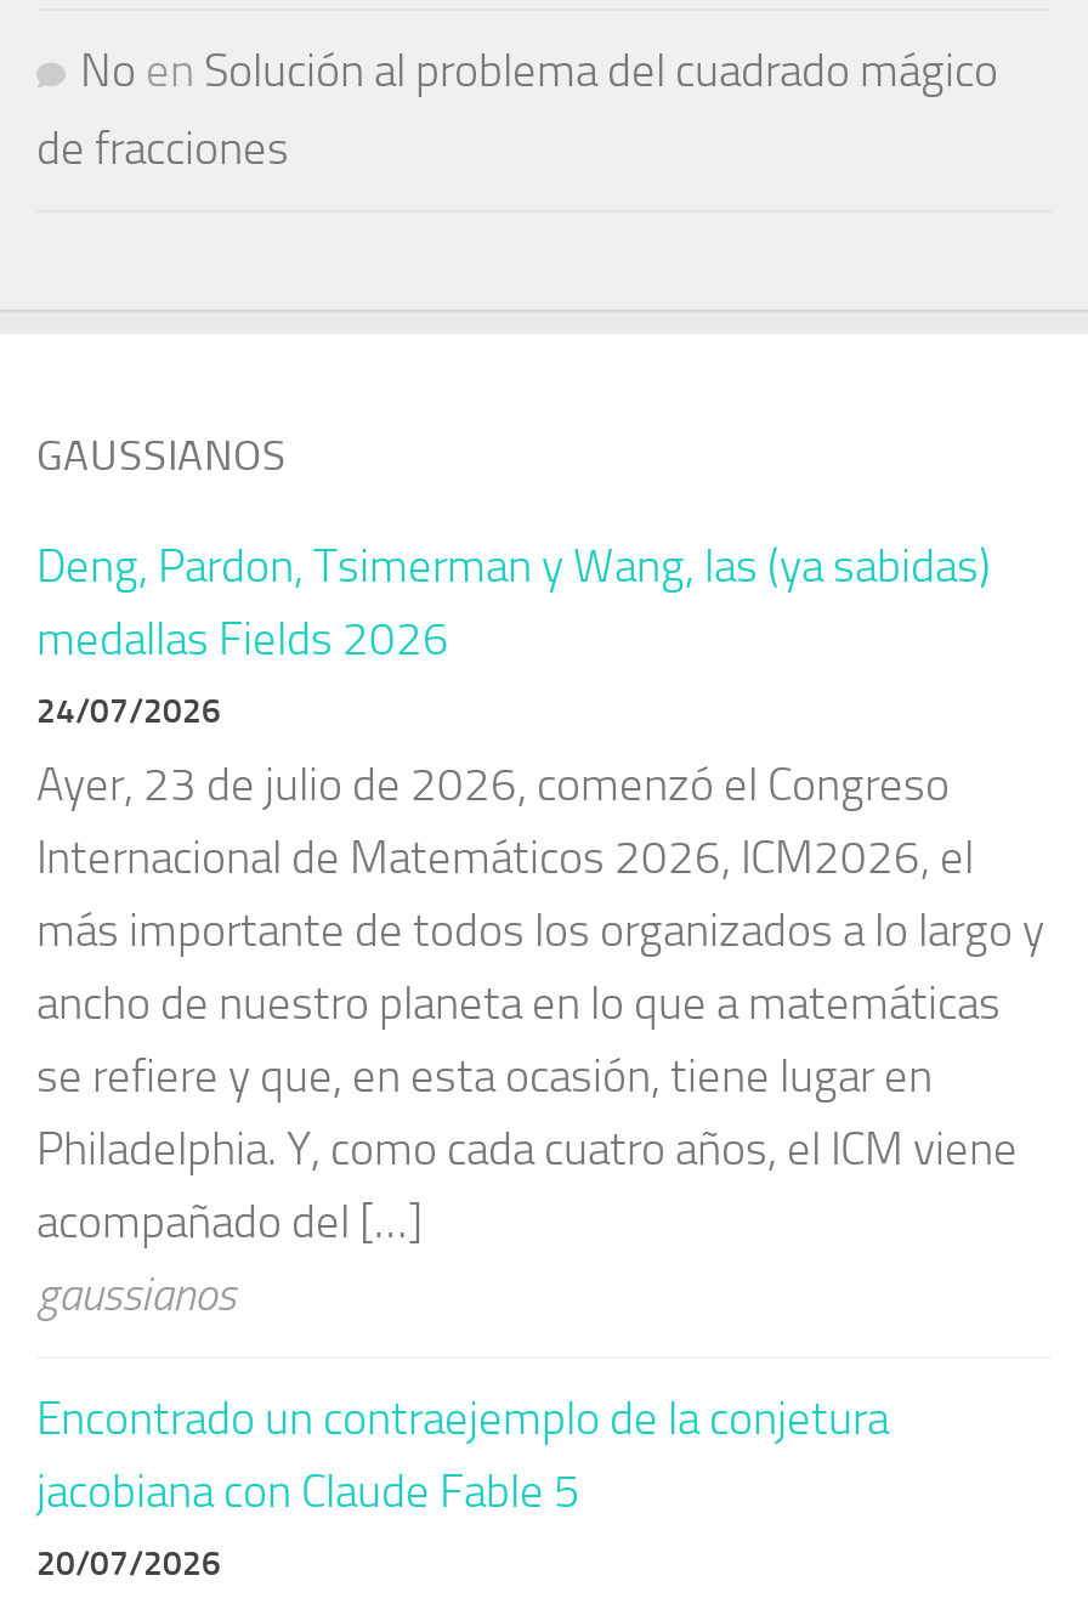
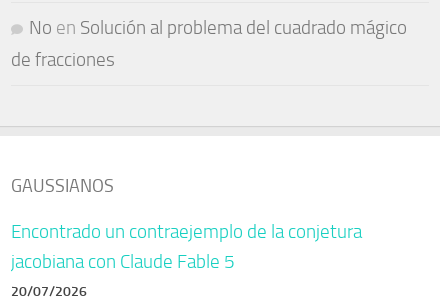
- Deng, Pardon, Tsimerman y Wang, las (ya sabidas)
- medallas Fields 2026
- 24/07/2026
- Ayer, 23 de julio de 2026, comenzó el Congreso
- Internacional de Matemáticos 2026, ICM2026, el
- más importante de todos los organizados a lo largo y
- ancho de nuestro planeta en lo que a matemáticas
- se refiere y que, en esta ocasión, tiene lugar en
- Philadelphia. Y, como cada cuatro años, el ICM viene
- acompañado del […]
- gaussianos
